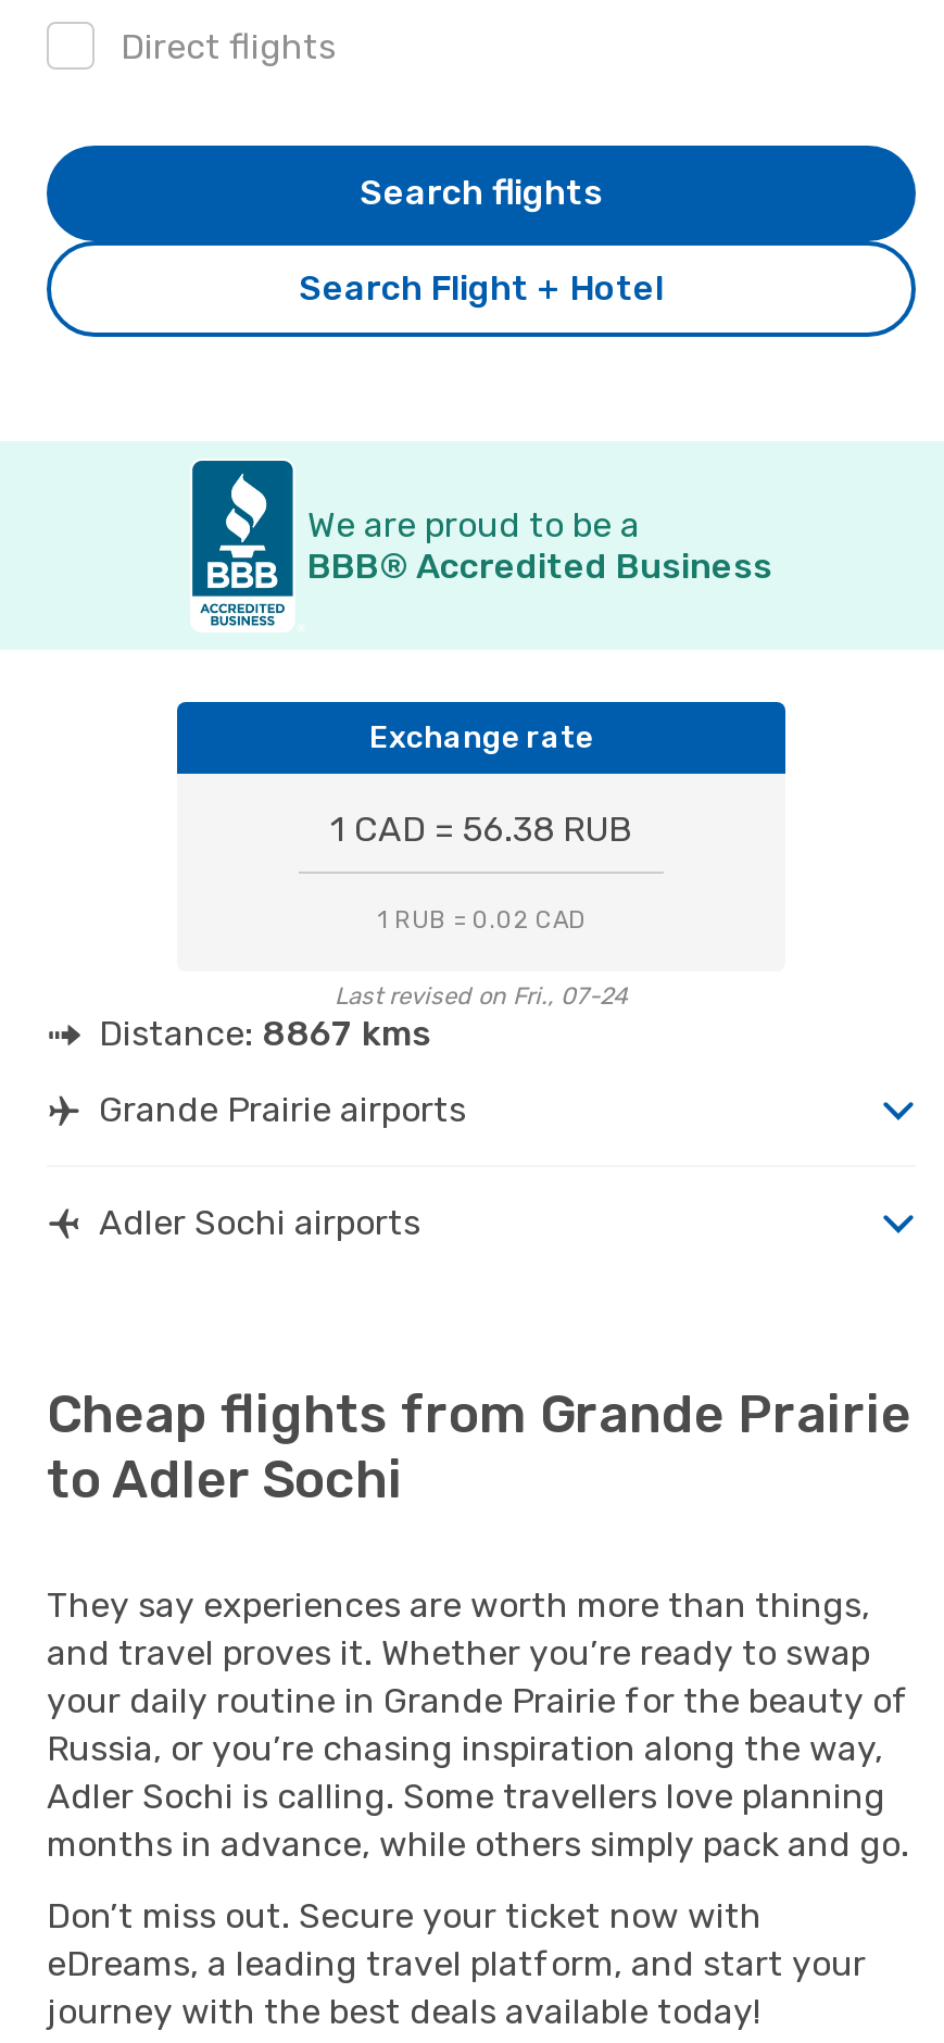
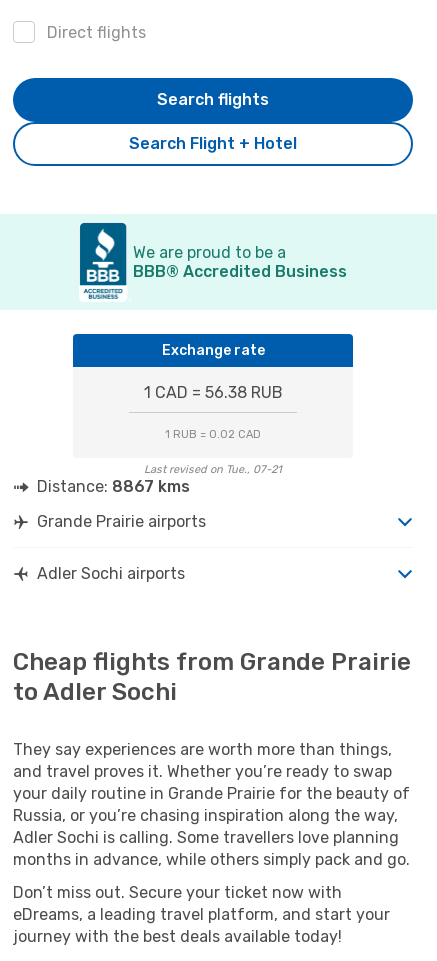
- Last revised on Fri., 07-24
+ Last revised on Tue., 07-21
